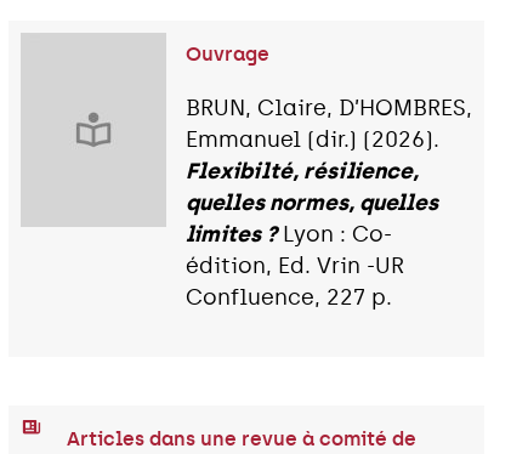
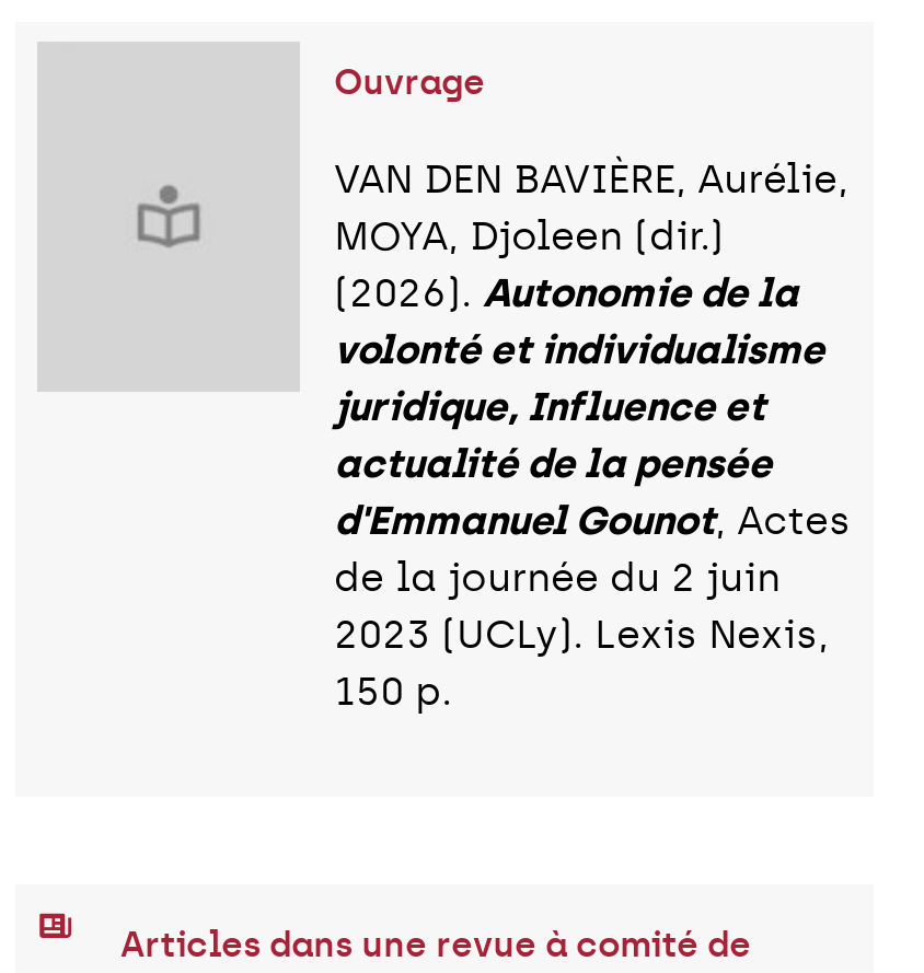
- BRUN, Claire, D’HOMBRES,
- Emmanuel (dir.) (2026).
- Flexibilté, résilience,
- quelles normes, quelles
- limites ? Lyon : Co-
- édition, Ed. Vrin -UR
- Confluence, 227 p.
+ VAN DEN BAVIÈRE, Aurélie,
+ MOYA, Djoleen (dir.)
+ (2026). Autonomie de la
+ volonté et individualisme
+ juridique, Influence et
+ actualité de la pensée
+ d'Emmanuel Gounot, Actes
+ de la journée du 2 juin
+ 2023 (UCLy). Lexis Nexis,
+ 150 p.
